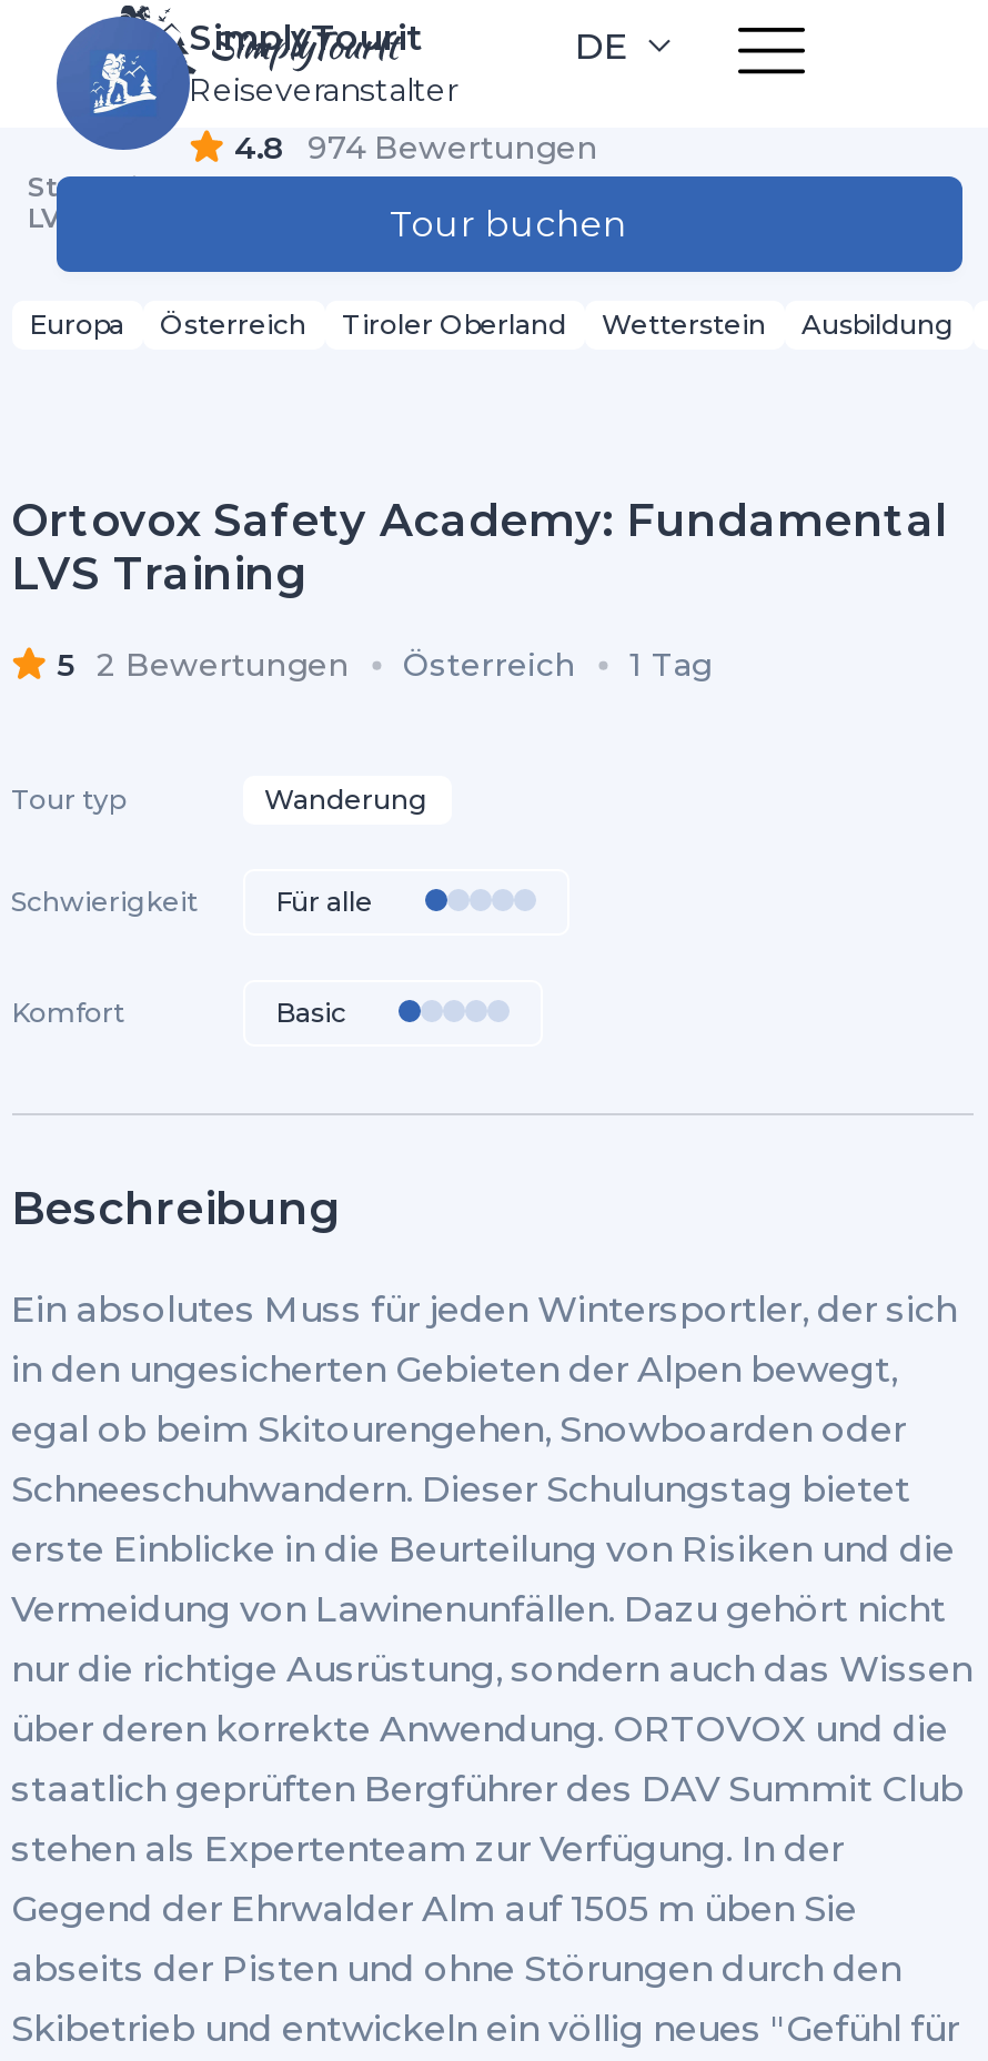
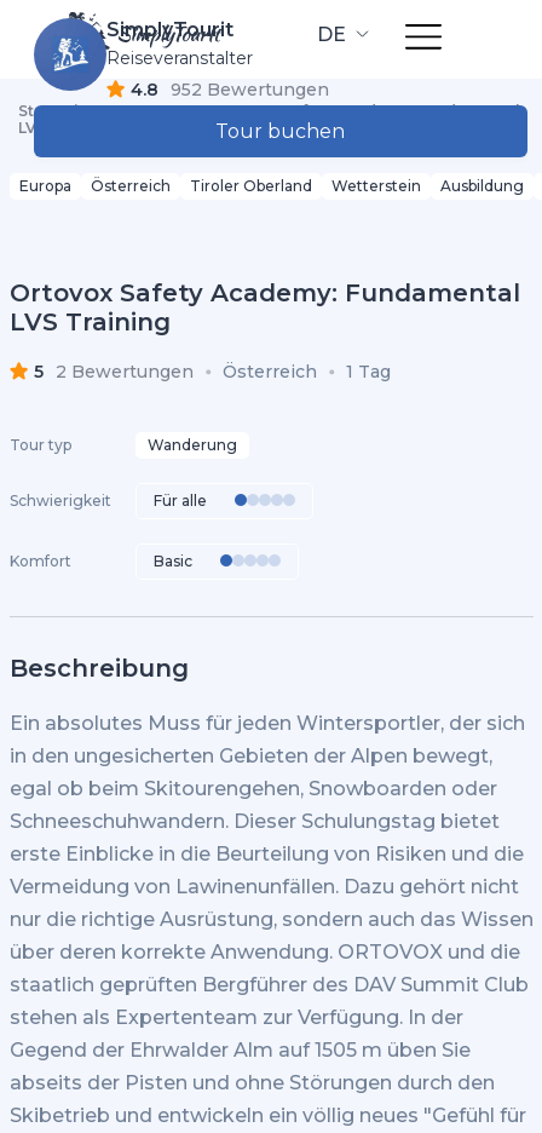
- 4.8 974 Bewertungen
+ 4.8 952 Bewertungen
